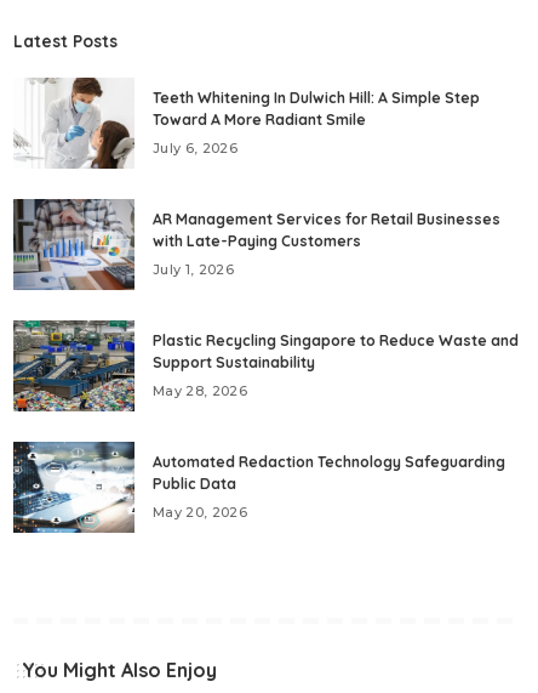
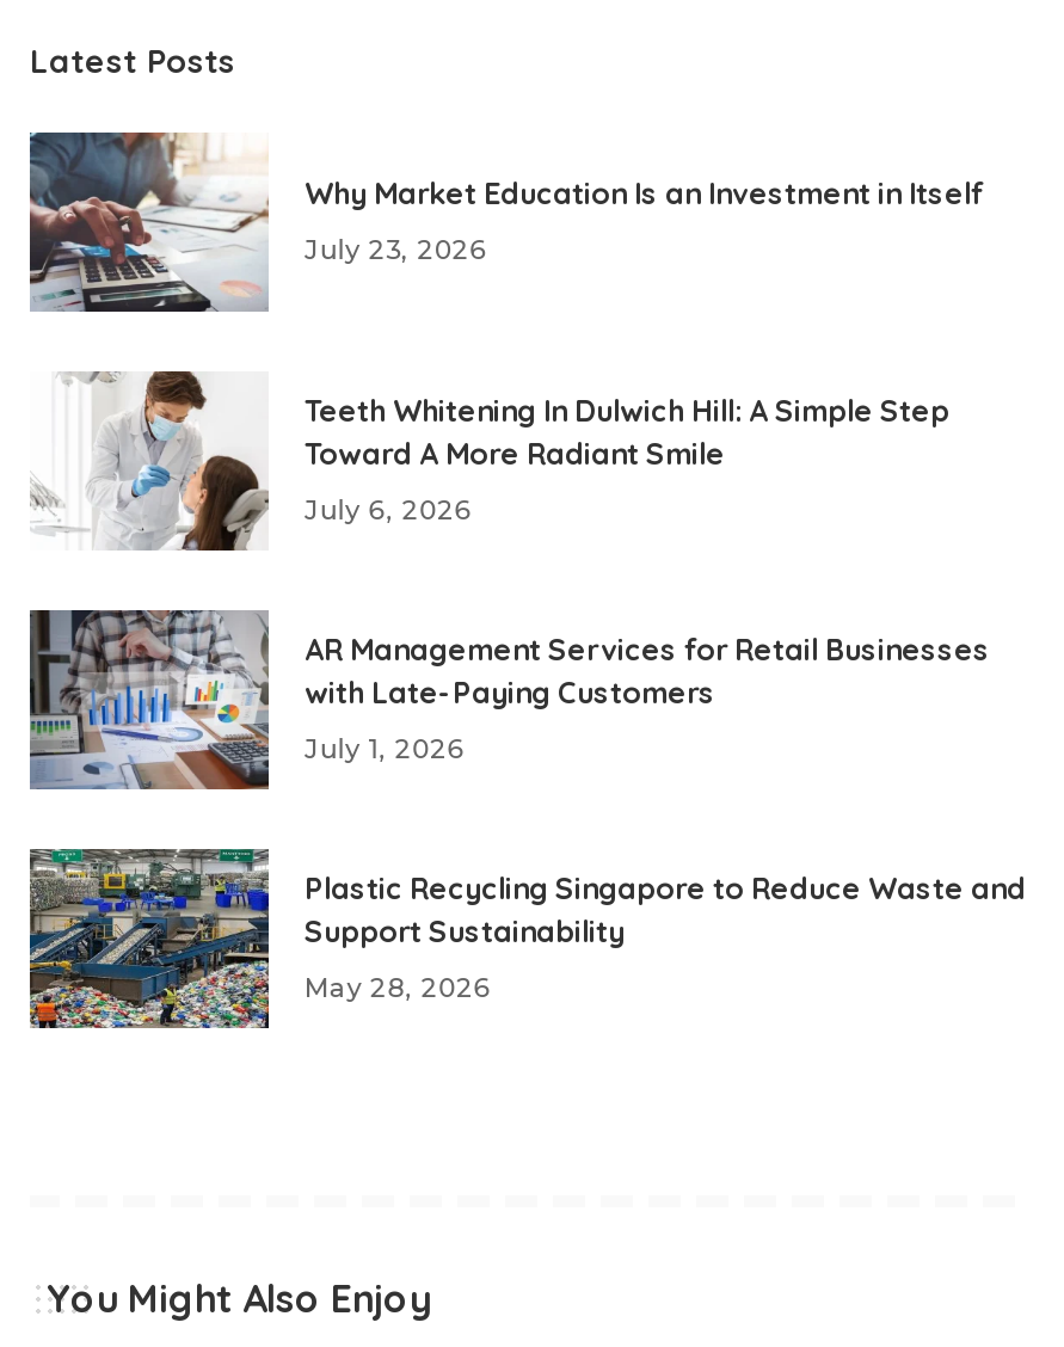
+ [image]
+ Why Market Education Is an Investment in Itself
+ July 23, 2026

moved down: [image] | Teeth Whitening In Dulwich Hill: A Simple Step | Toward A More Radiant Smile | ... | Support Sustainability | May 28, 2026

- [image]
- Automated Redaction Technology Safeguarding
- Public Data
- May 20, 2026
